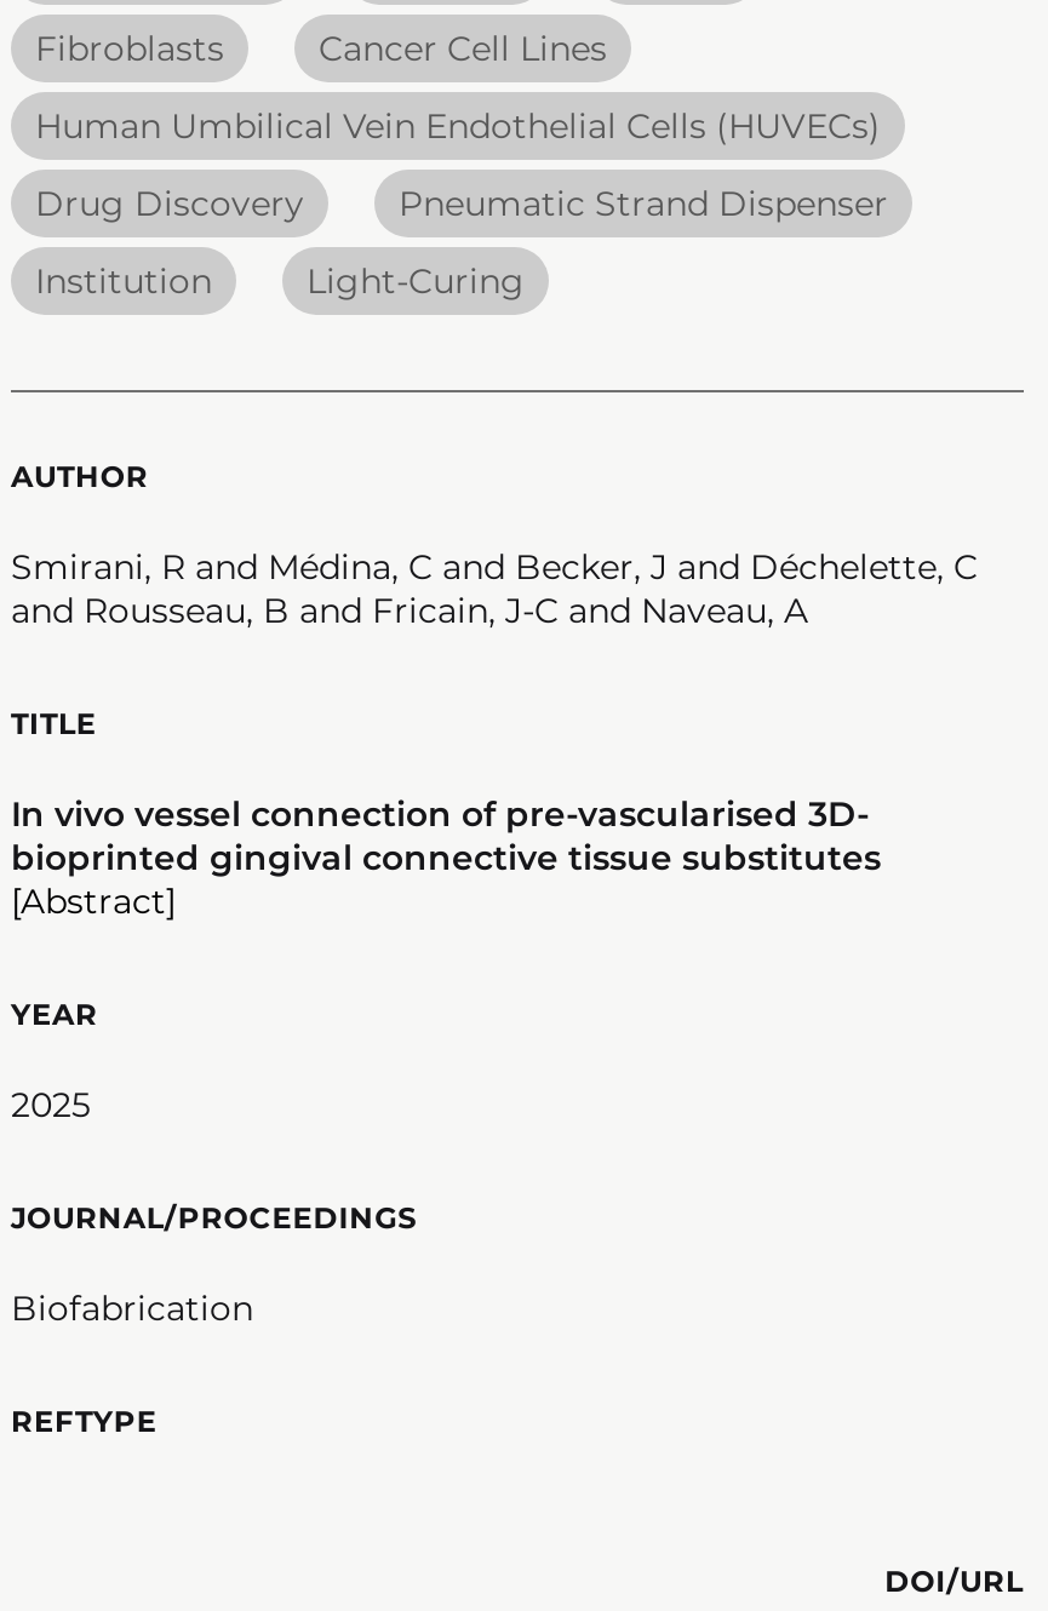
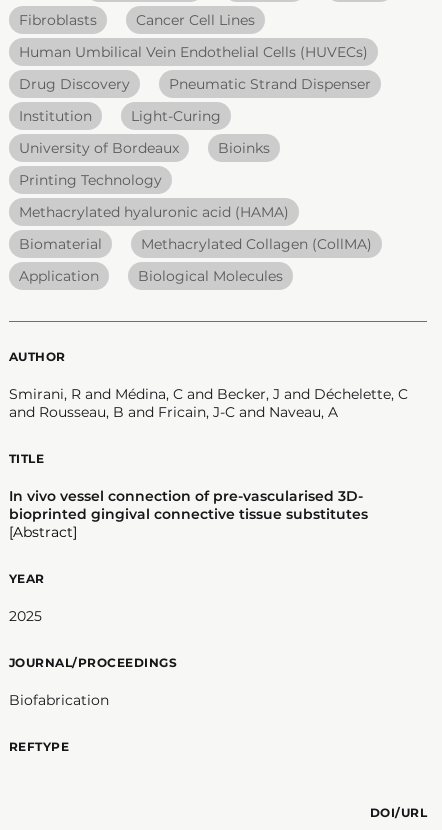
+ University of Bordeaux
+ Bioinks
+ Printing Technology
+ Methacrylated hyaluronic acid (HAMA)
+ Biomaterial
+ Methacrylated Collagen (CollMA)
+ Application
+ Biological Molecules
